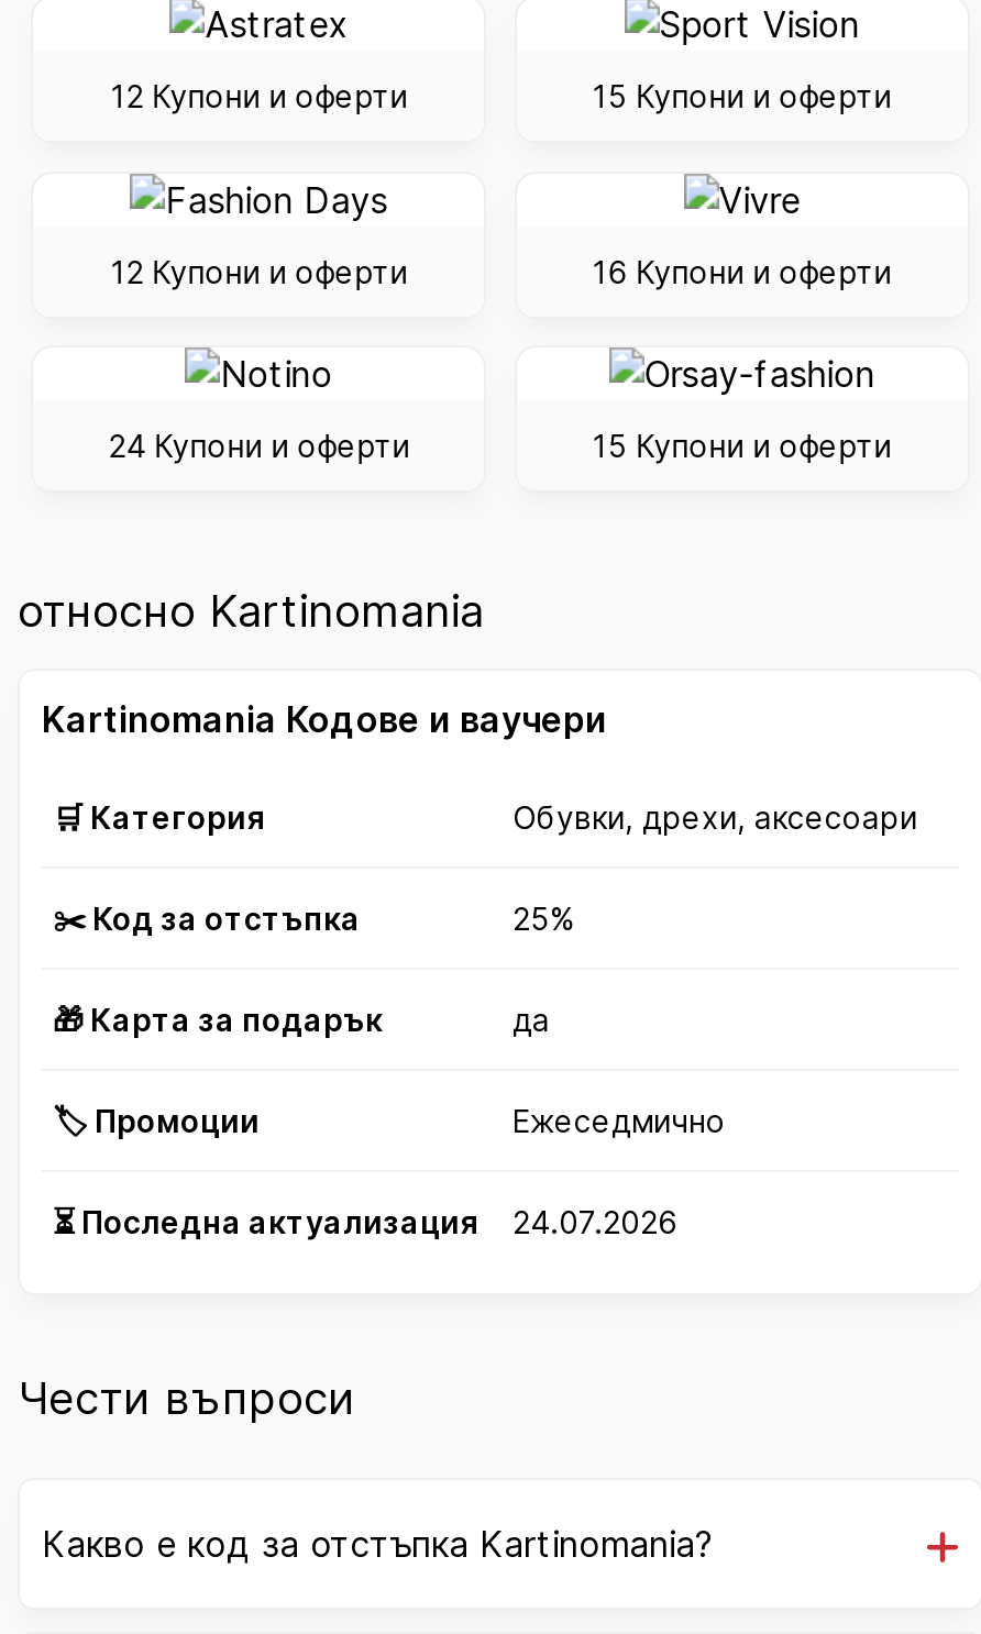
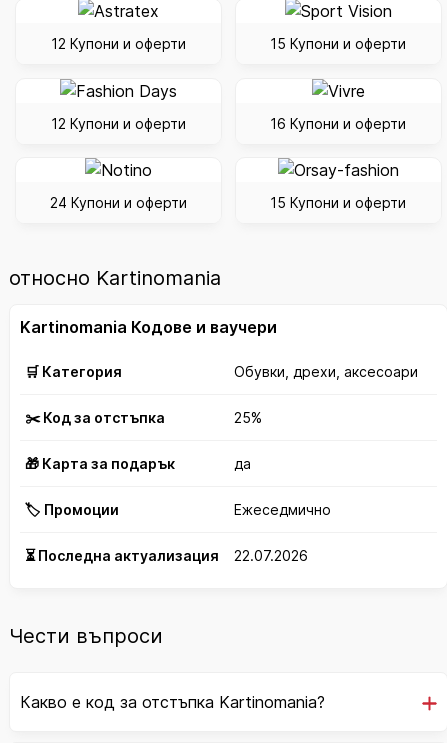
- 24.07.2026
+ 22.07.2026
